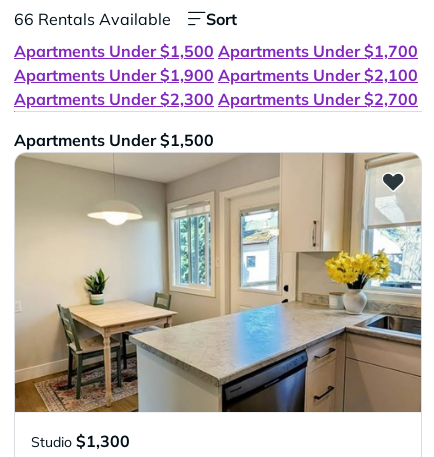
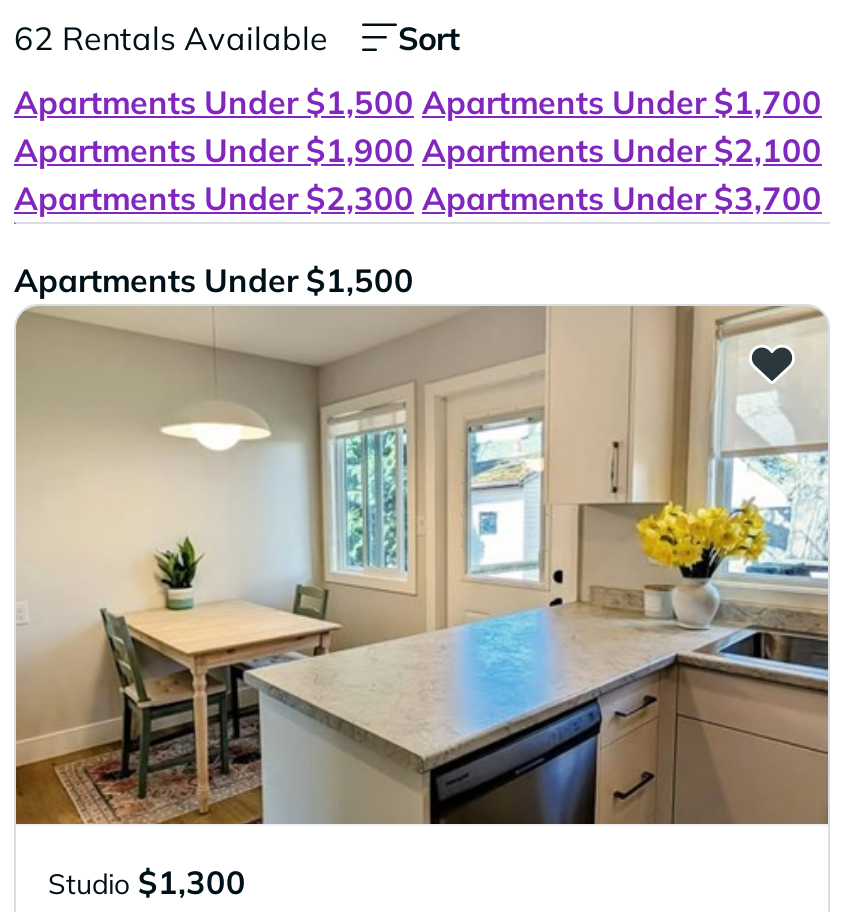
- 66 Rentals Available
+ 62 Rentals Available

- Apartments Under $2,300 Apartments Under $2,700
+ Apartments Under $2,300 Apartments Under $3,700
